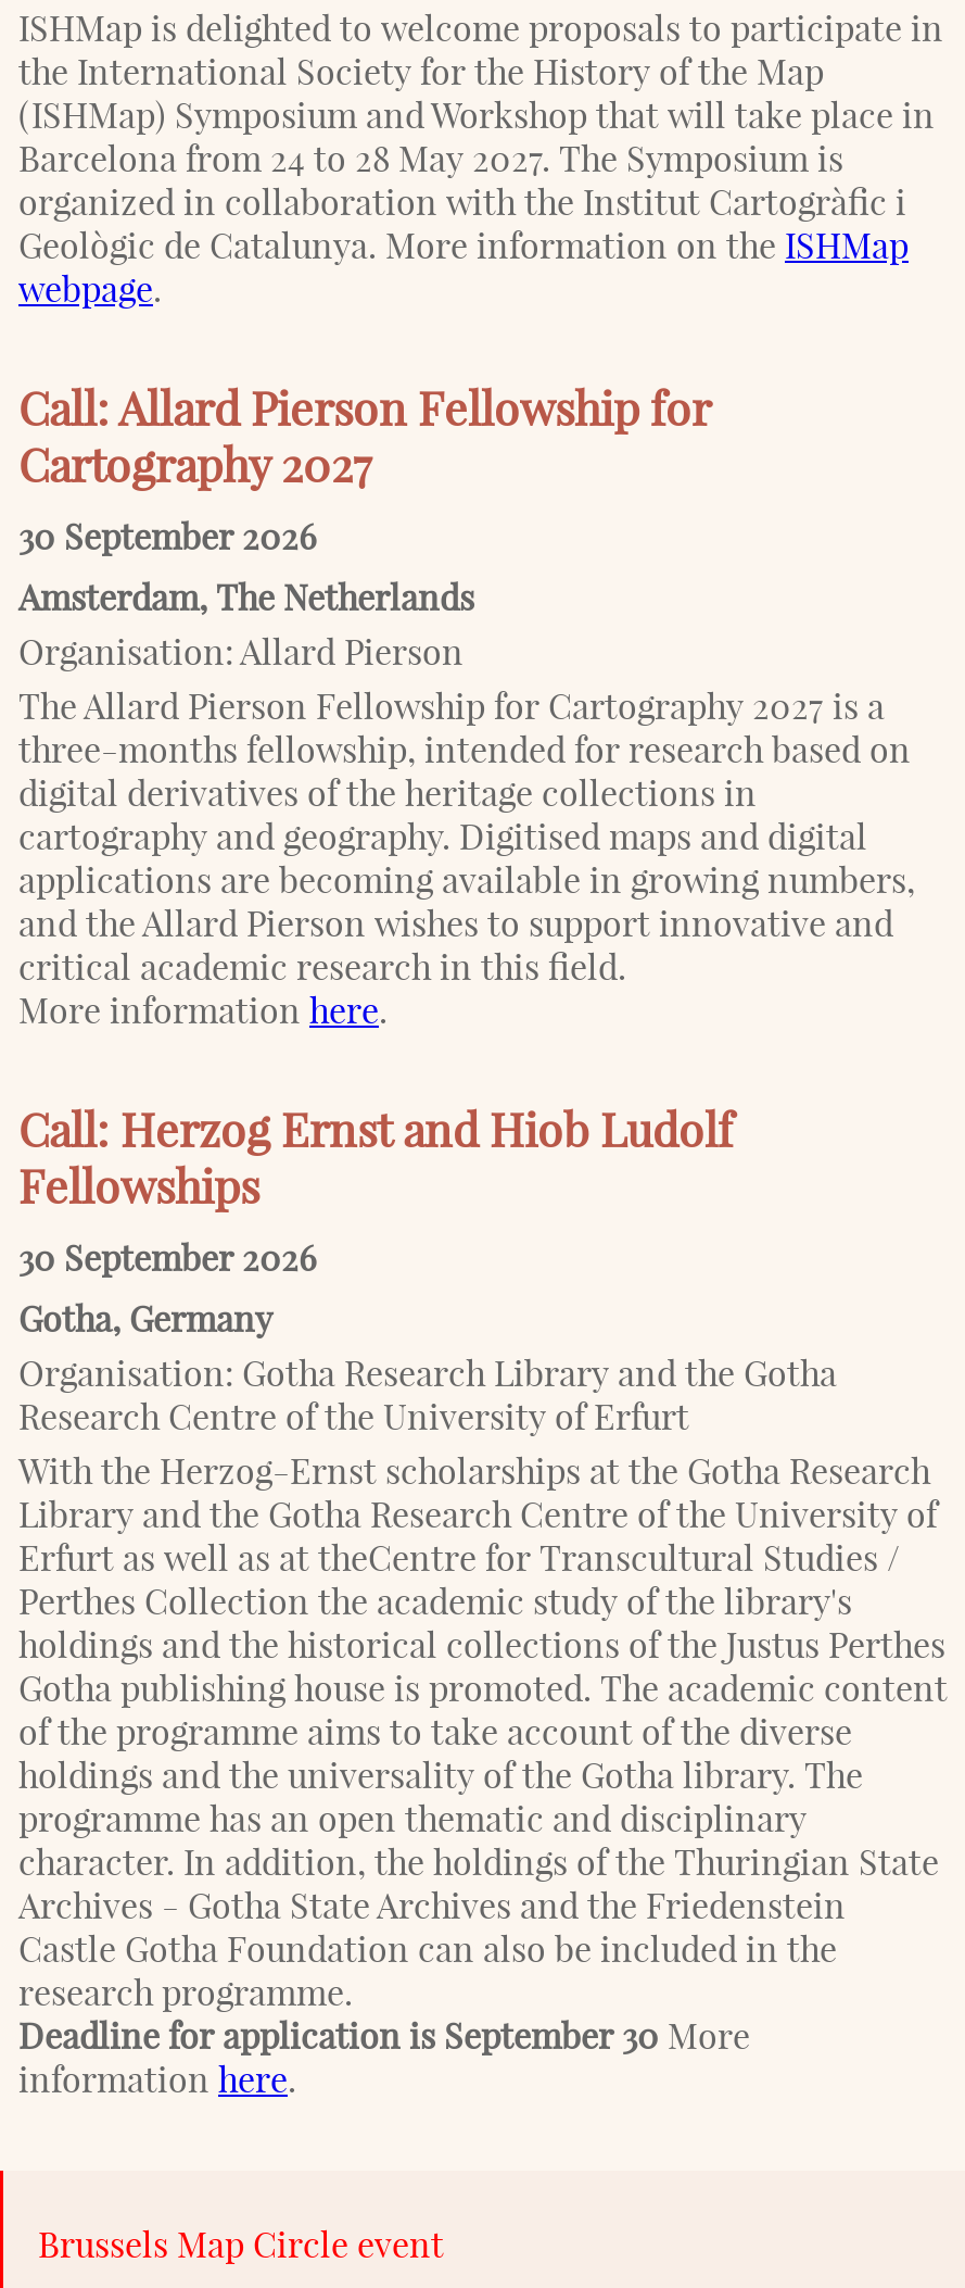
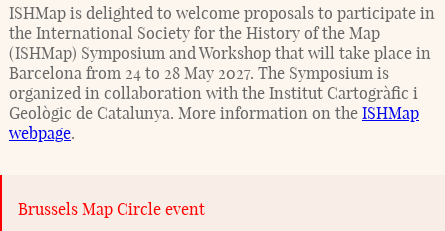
- Call: Allard Pierson Fellowship for
- Cartography 2027
- 30 September 2026
- Amsterdam, The Netherlands
- Organisation: Allard Pierson
- The Allard Pierson Fellowship for Cartography 2027 is a
- three-months fellowship, intended for research based on
- digital derivatives of the heritage collections in
- cartography and geography. Digitised maps and digital
- applications are becoming available in growing numbers,
- and the Allard Pierson wishes to support innovative and
- critical academic research in this field.
- More information here.
- Call: Herzog Ernst and Hiob Ludolf
- Fellowships
- 30 September 2026
- Gotha, Germany
- Organisation: Gotha Research Library and the Gotha
- Research Centre of the University of Erfurt
- With the Herzog-Ernst scholarships at the Gotha Research
- Library and the Gotha Research Centre of the University of
- Erfurt as well as at theCentre for Transcultural Studies /
- Perthes Collection the academic study of the library's
- holdings and the historical collections of the Justus Perthes
- Gotha publishing house is promoted. The academic content
- of the programme aims to take account of the diverse
- holdings and the universality of the Gotha library. The
- programme has an open thematic and disciplinary
- character. In addition, the holdings of the Thuringian State
- Archives - Gotha State Archives and the Friedenstein
- Castle Gotha Foundation can also be included in the
- research programme.
- Deadline for application is September 30 More
- information here.
